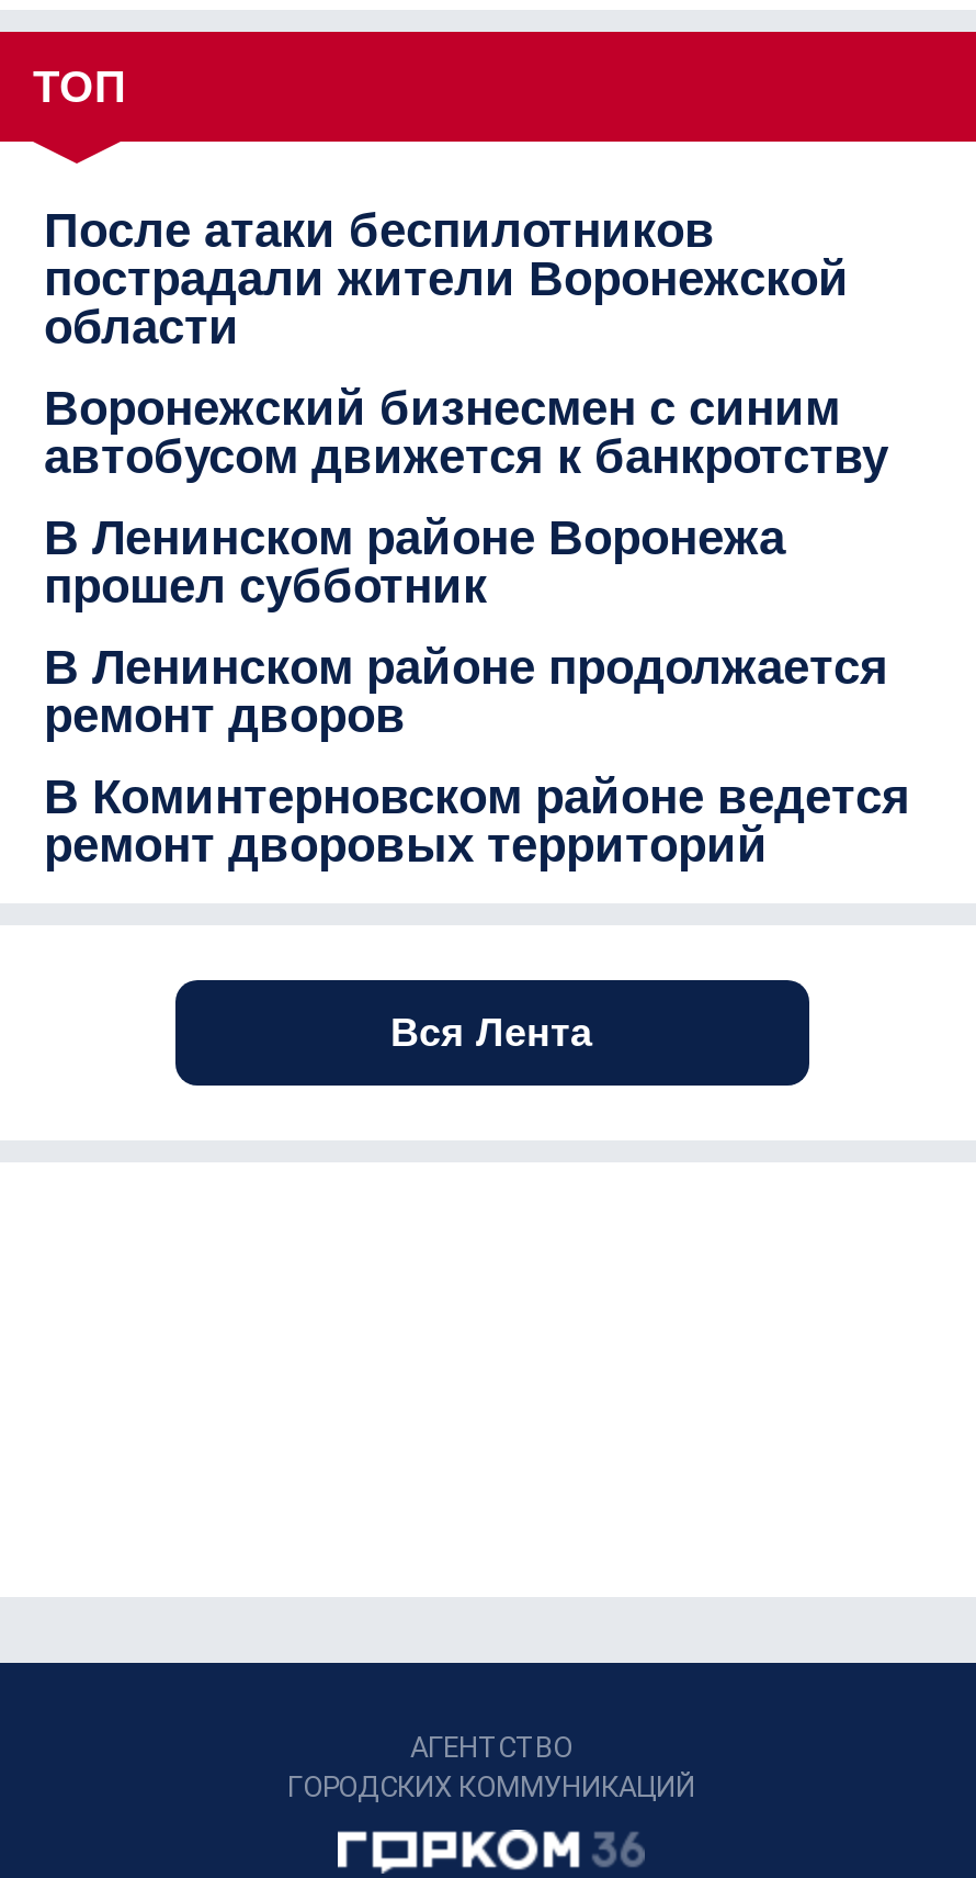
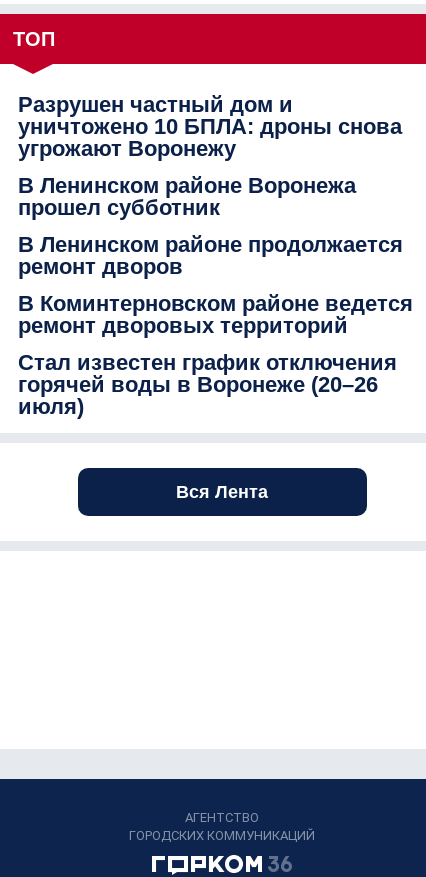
- После атаки беспилотников
- пострадали жители Воронежской
- области
- Воронежский бизнесмен с синим
- автобусом движется к банкротству
+ Разрушен частный дом и
+ уничтожено 10 БПЛА: дроны снова
+ угрожают Воронежу

moved up: В Ленинском районе Воронежа | прошел субботник | В Ленинском районе продолжается | ремонт дворов | В Коминтерновском районе ведется | ремонт дворовых территорий

+ Стал известен график отключения
+ горячей воды в Воронеже (20–26
+ июля)
